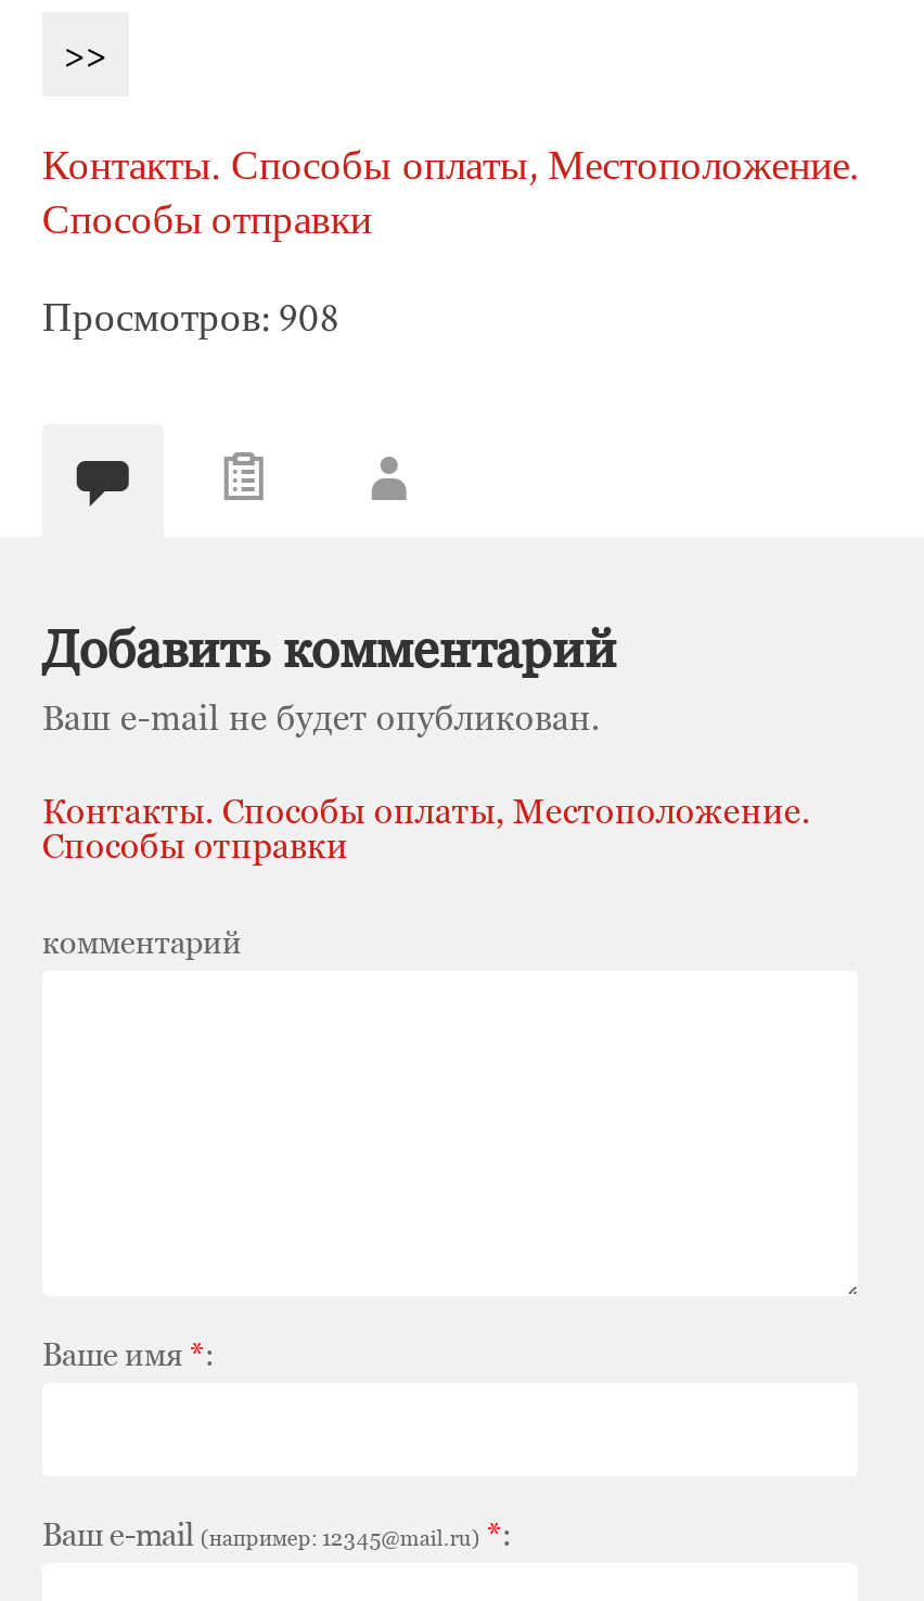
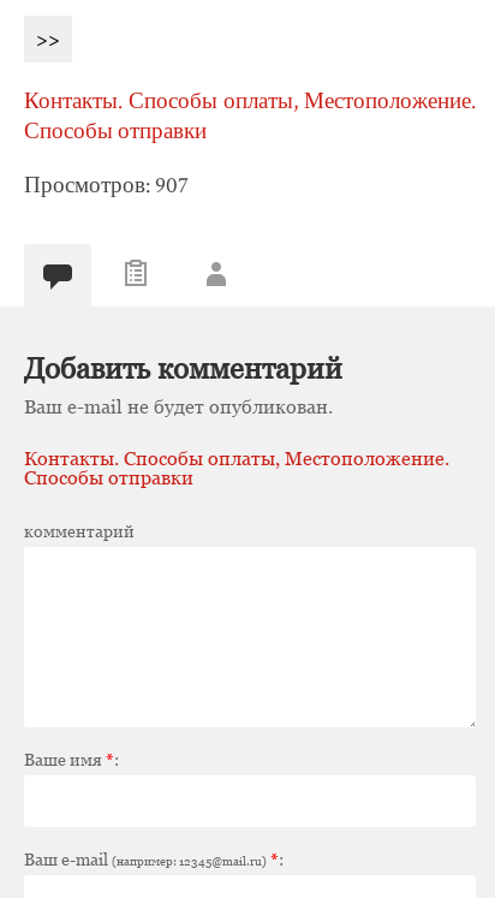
- Просмотров: 908
+ Просмотров: 907
